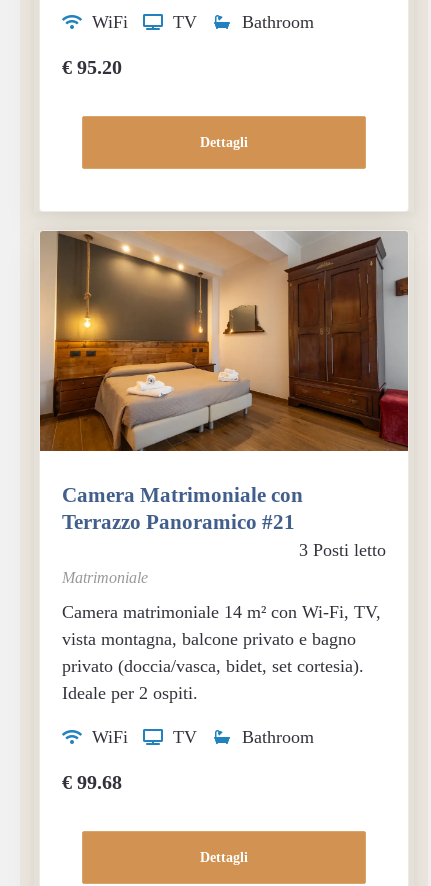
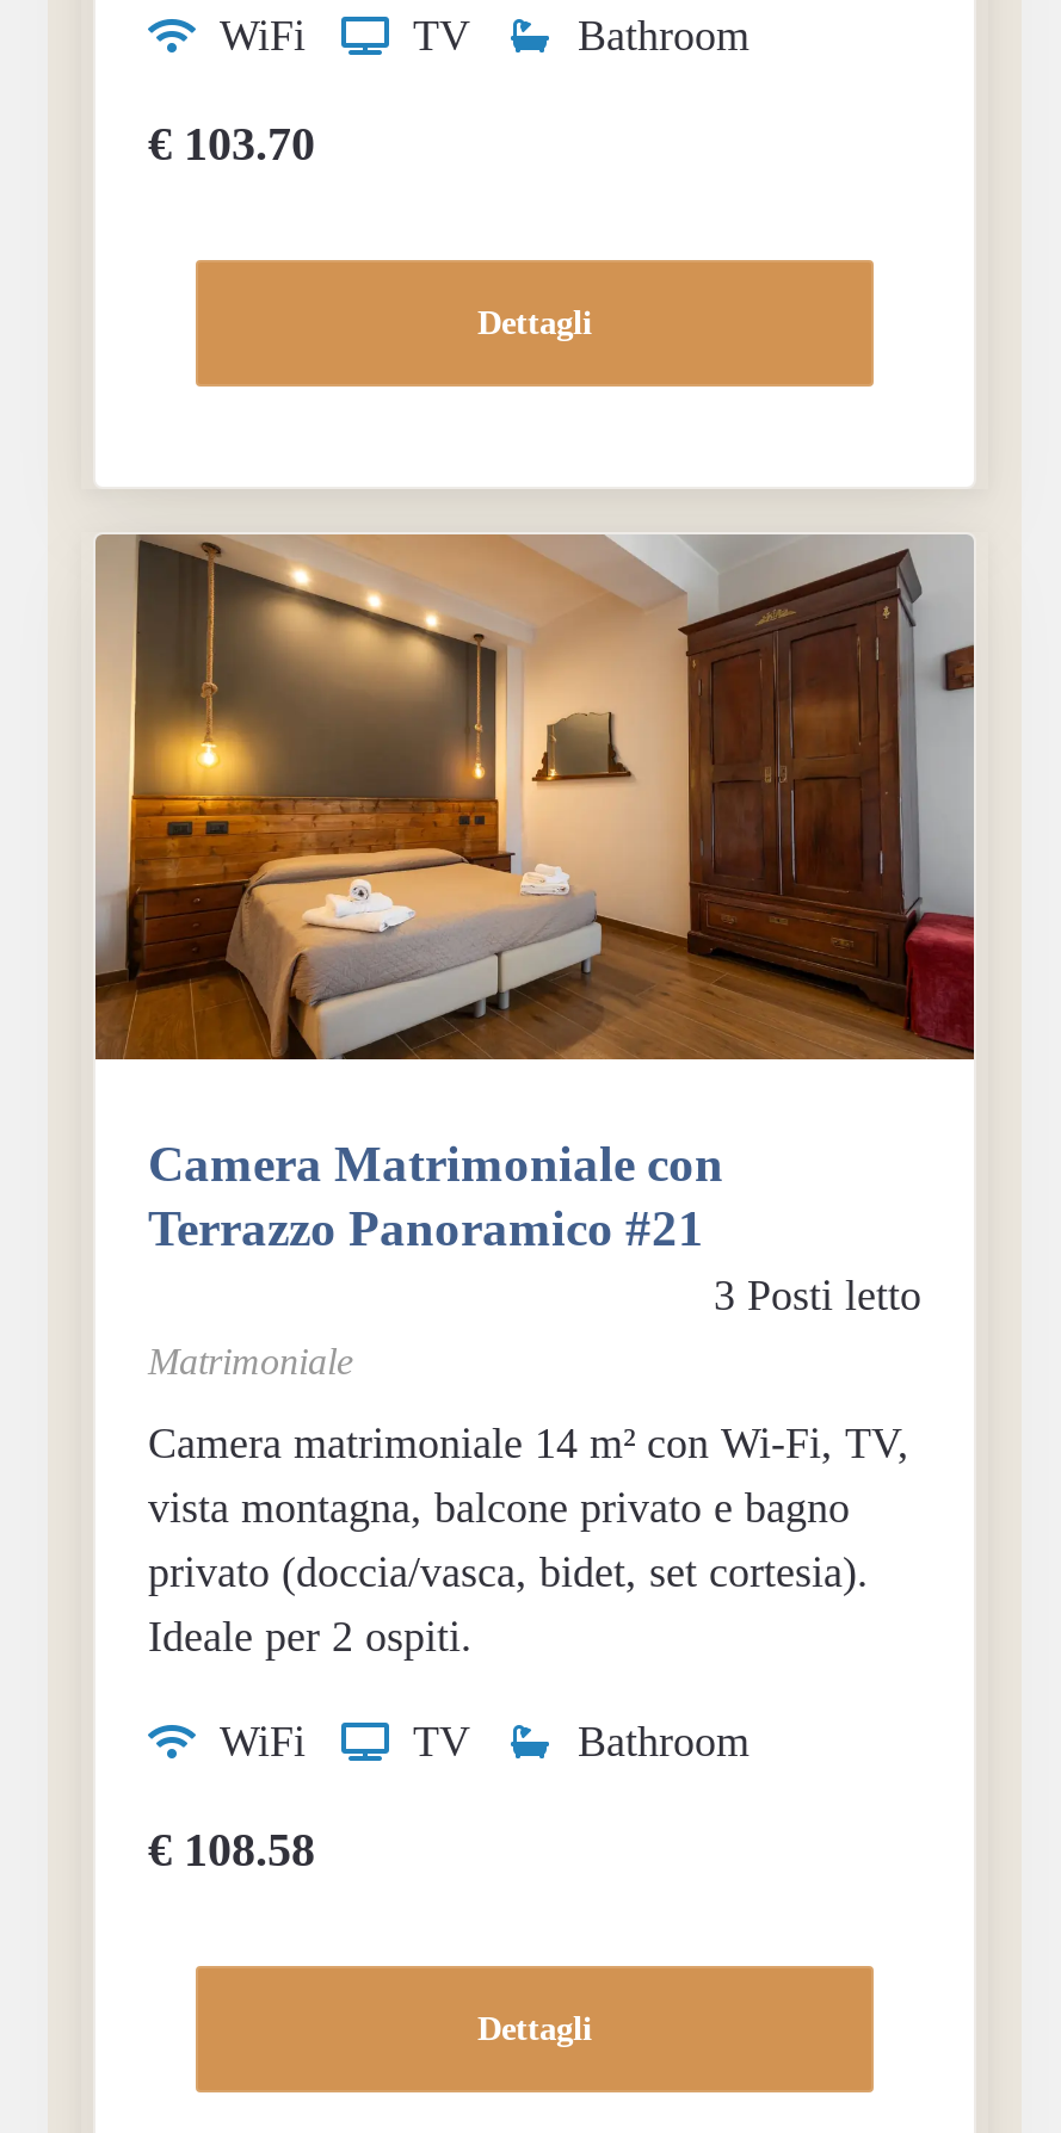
- € 95.20
+ € 103.70

- € 99.68
+ € 108.58
